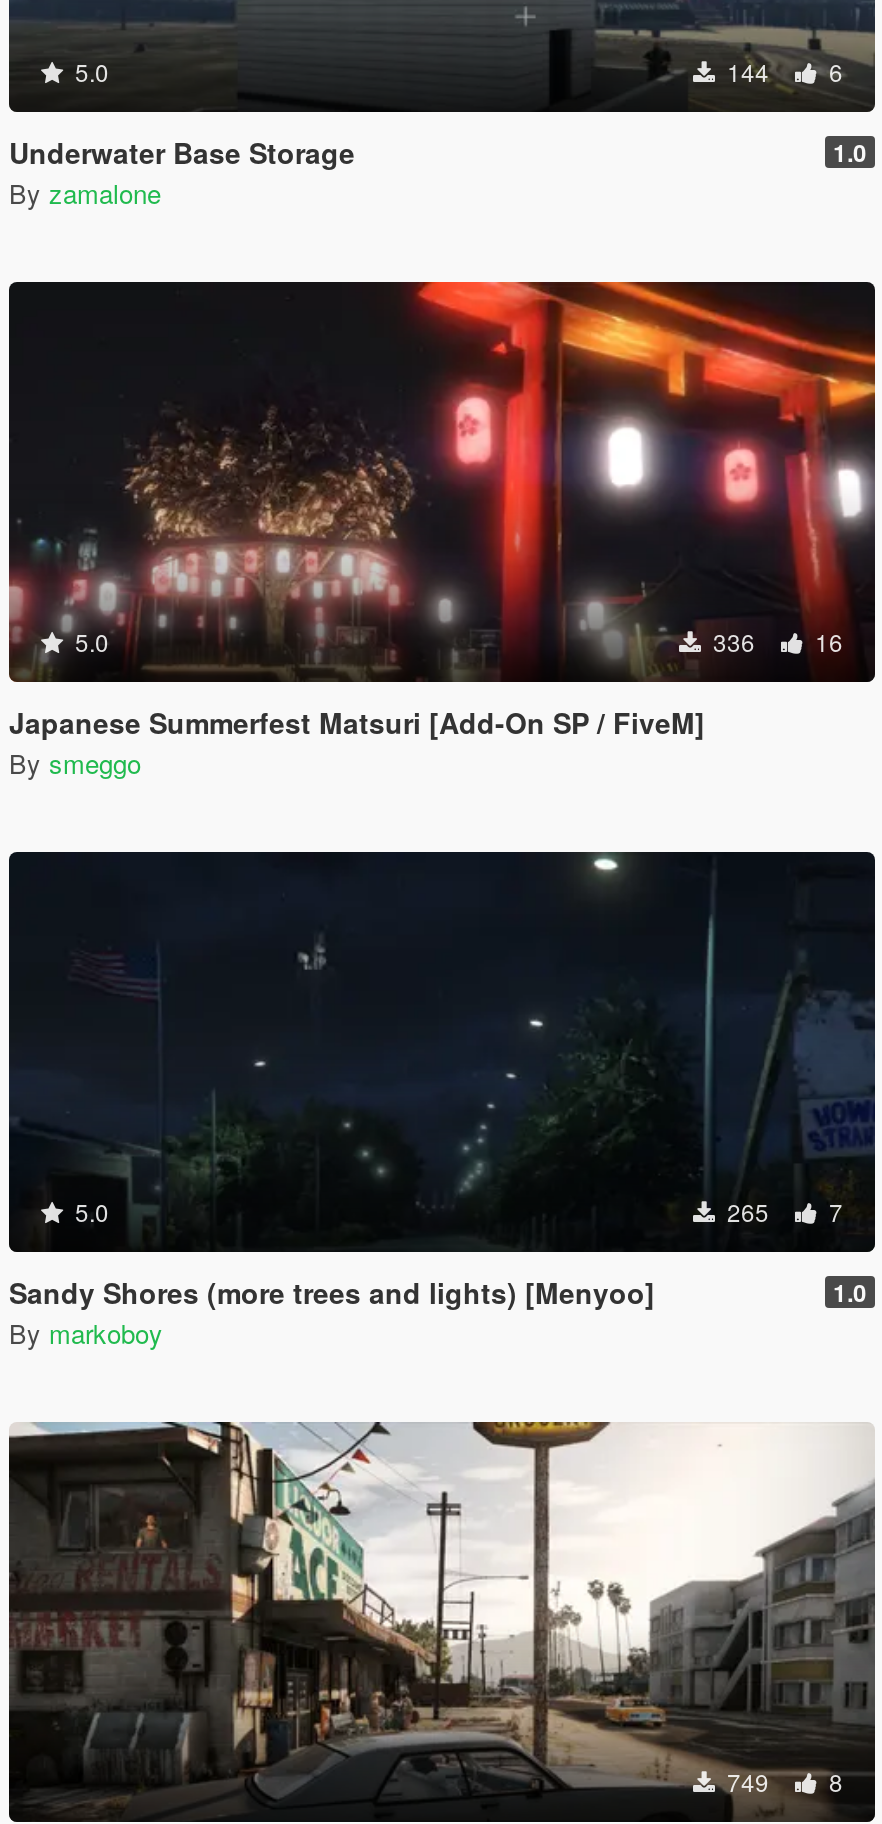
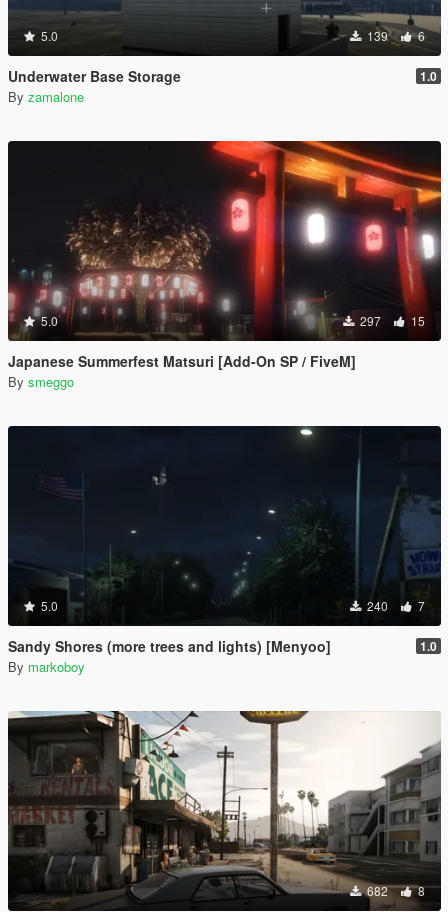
- 144 6
+ 139 6

- 336
+ 297

- 16
+ 15

- 265 7
+ 240 7

- 749 8
+ 682 8
